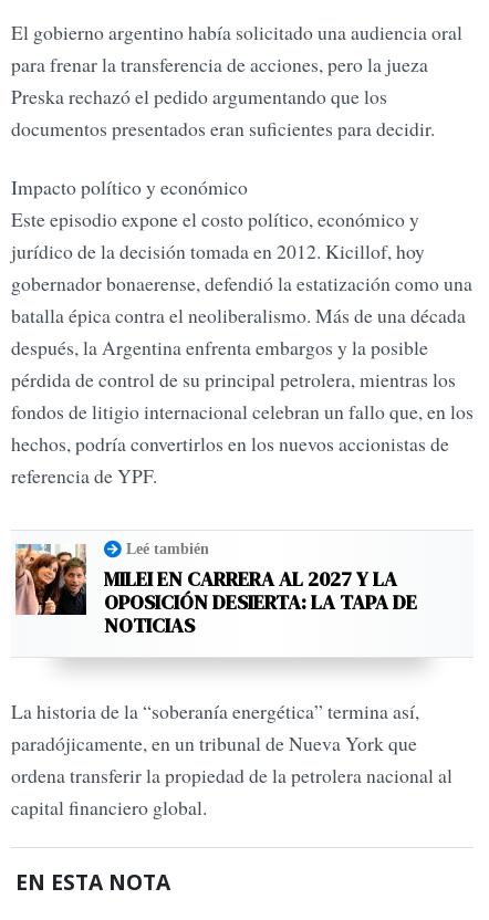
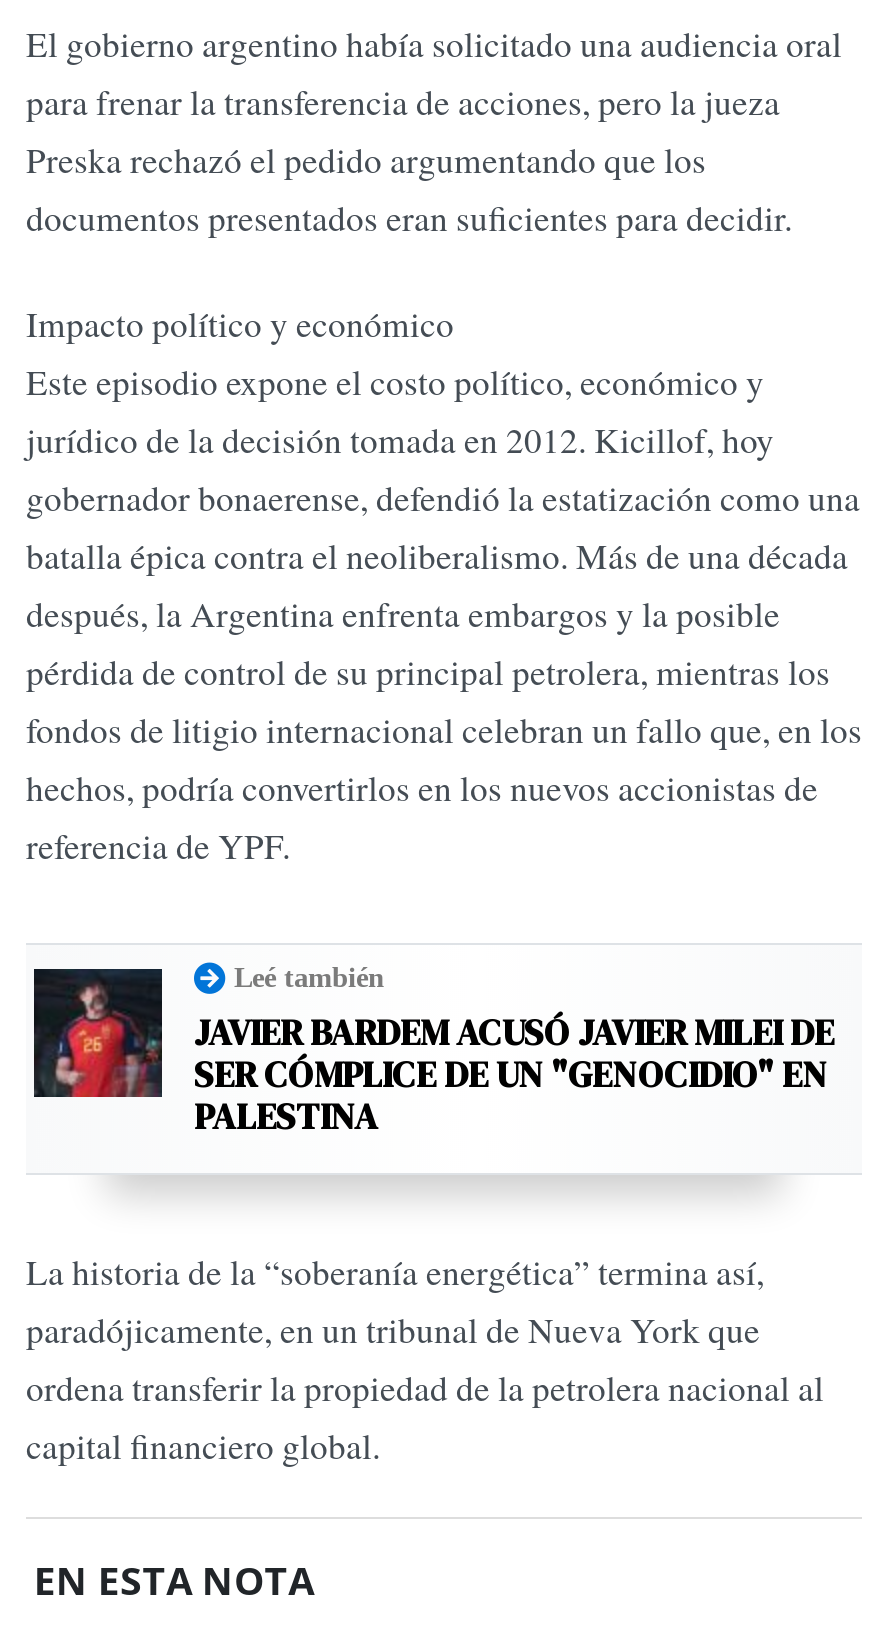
- [image]
- MILEI EN CARRERA AL 2027 Y LA
- OPOSICIÓN DESIERTA: LA TAPA DE
- NOTICIAS
+ [image]
+ JAVIER BARDEM ACUSÓ JAVIER MILEI DE
+ SER CÓMPLICE DE UN "GENOCIDIO" EN
+ PALESTINA
